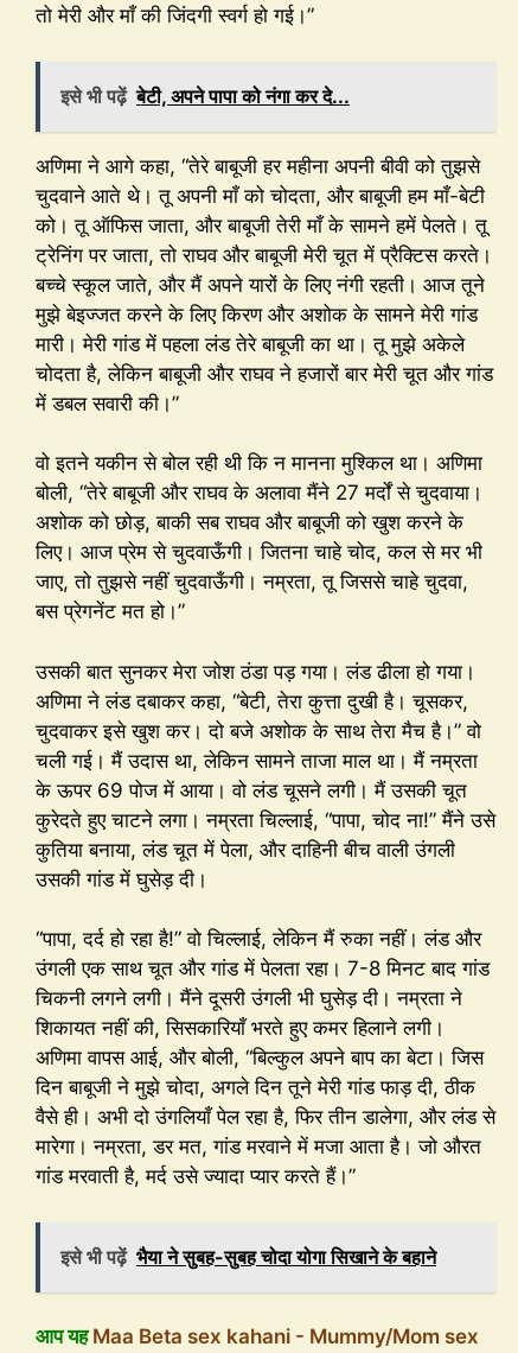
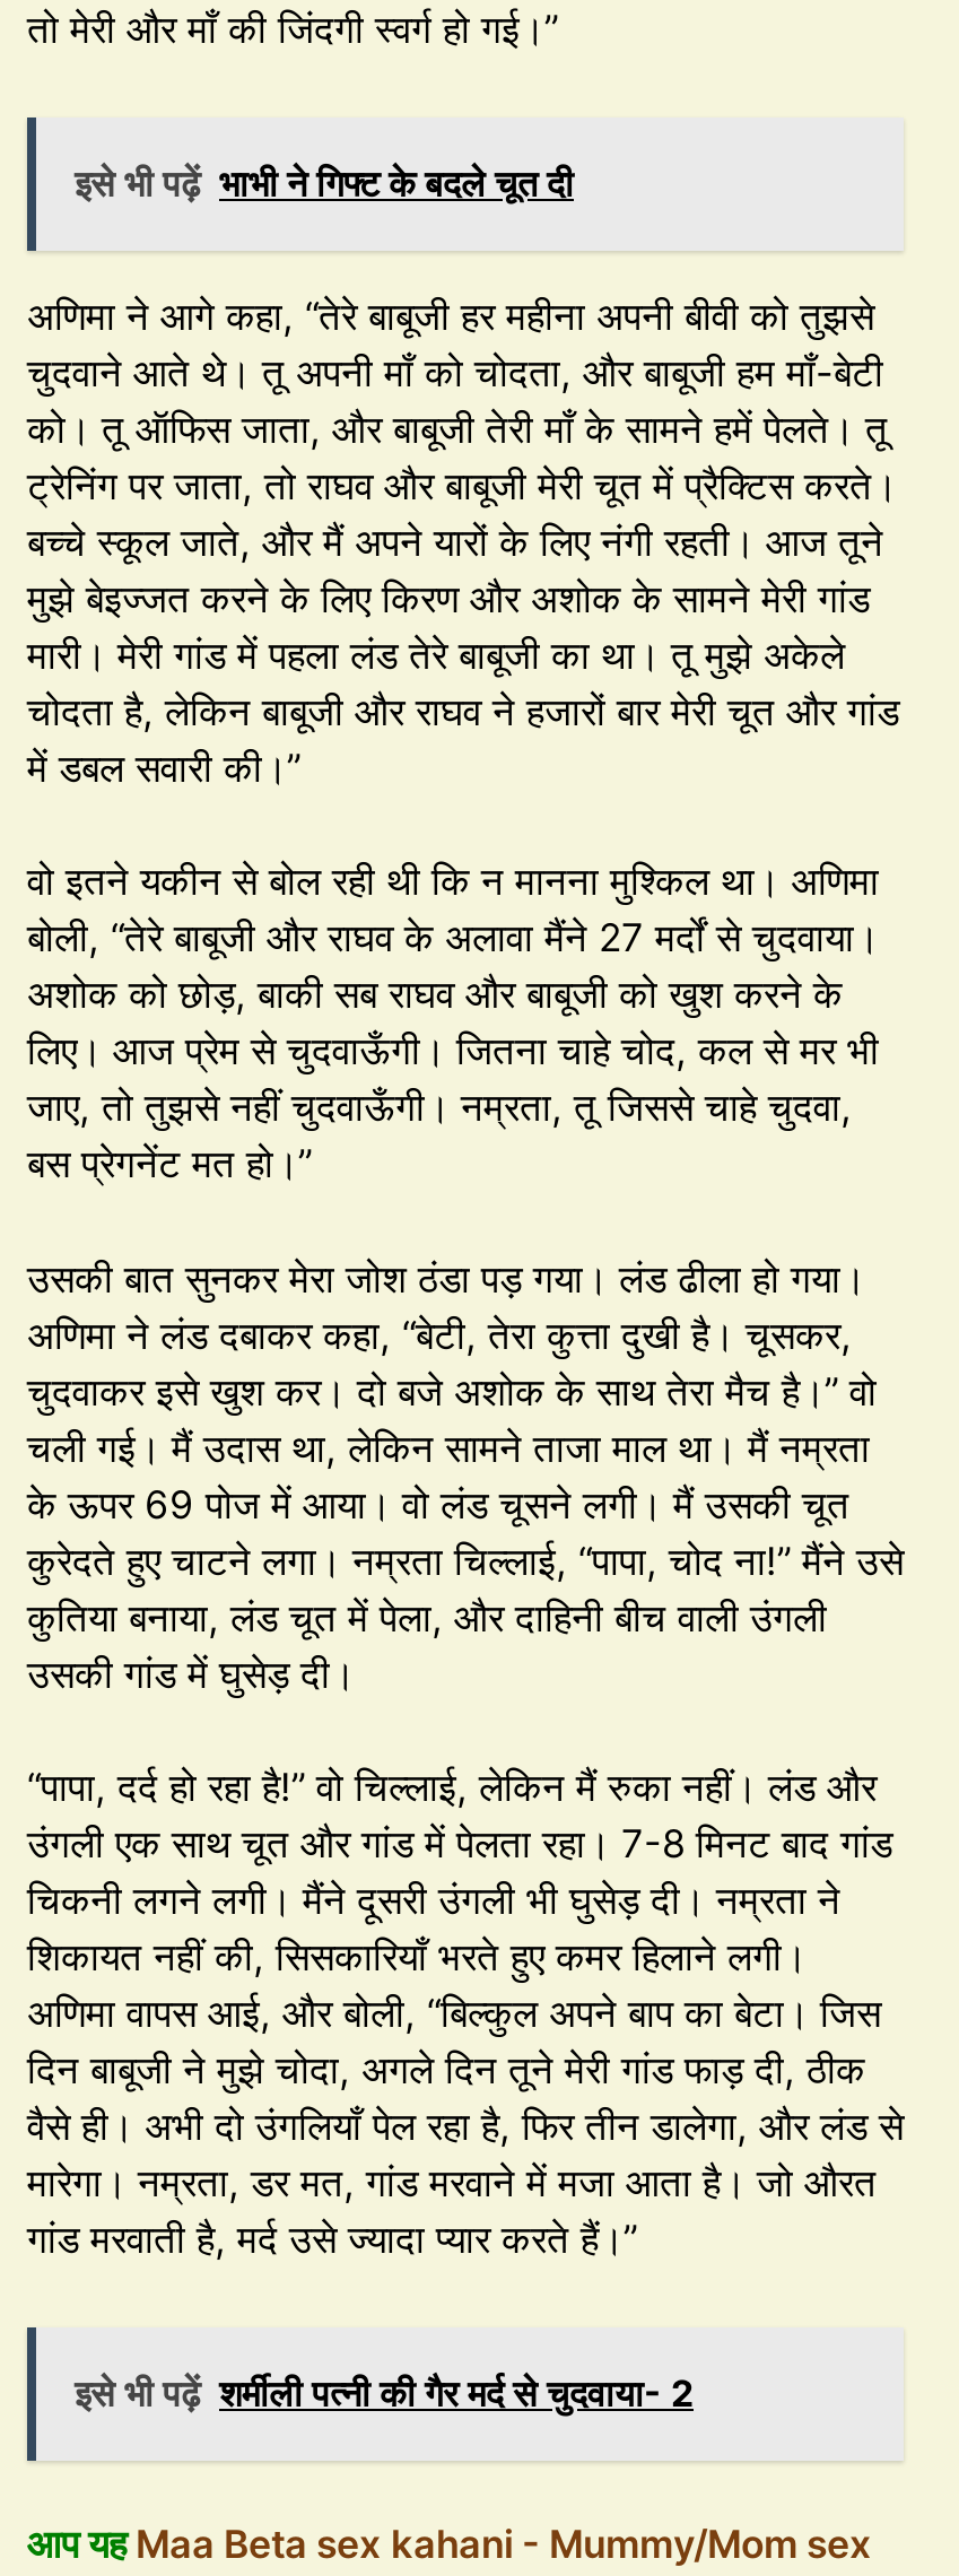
- इसे भी पढ़ें बेटी, अपने पापा को नंगा कर दे...
+ इसे भी पढ़ें भाभी ने गिफ्ट के बदले चूत दी

- इसे भी पढ़ें भैया ने सुबह-सुबह चोदा योगा सिखाने के बहाने
+ इसे भी पढ़ें शर्मीली पत्नी की गैर मर्द से चुदवाया- 2
